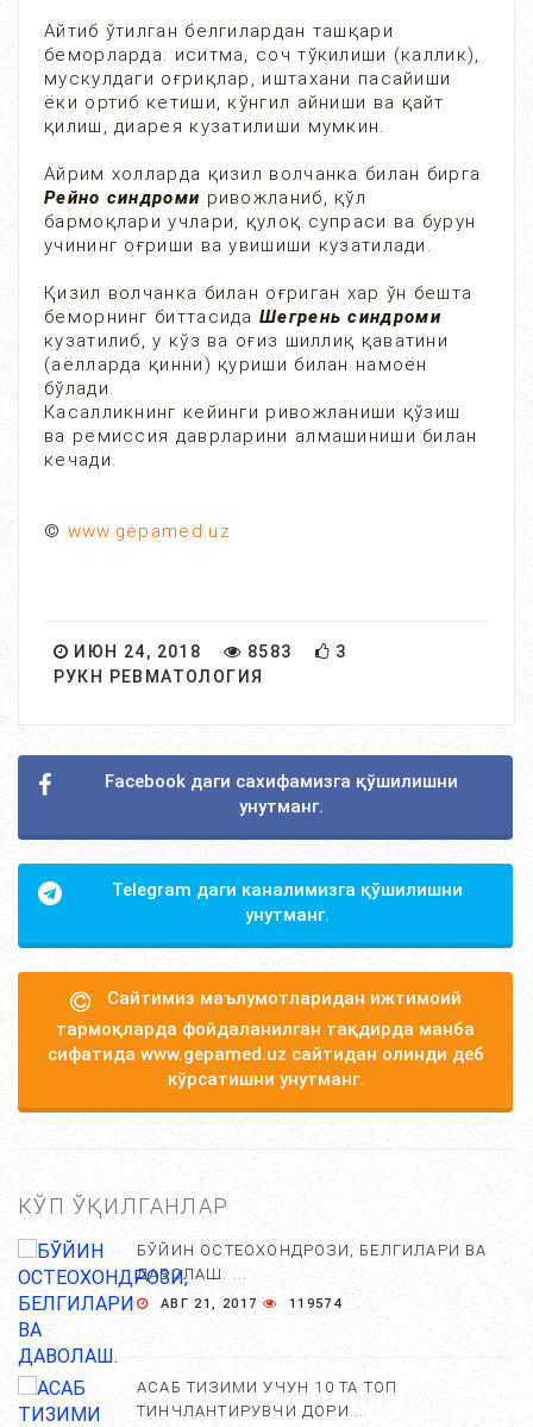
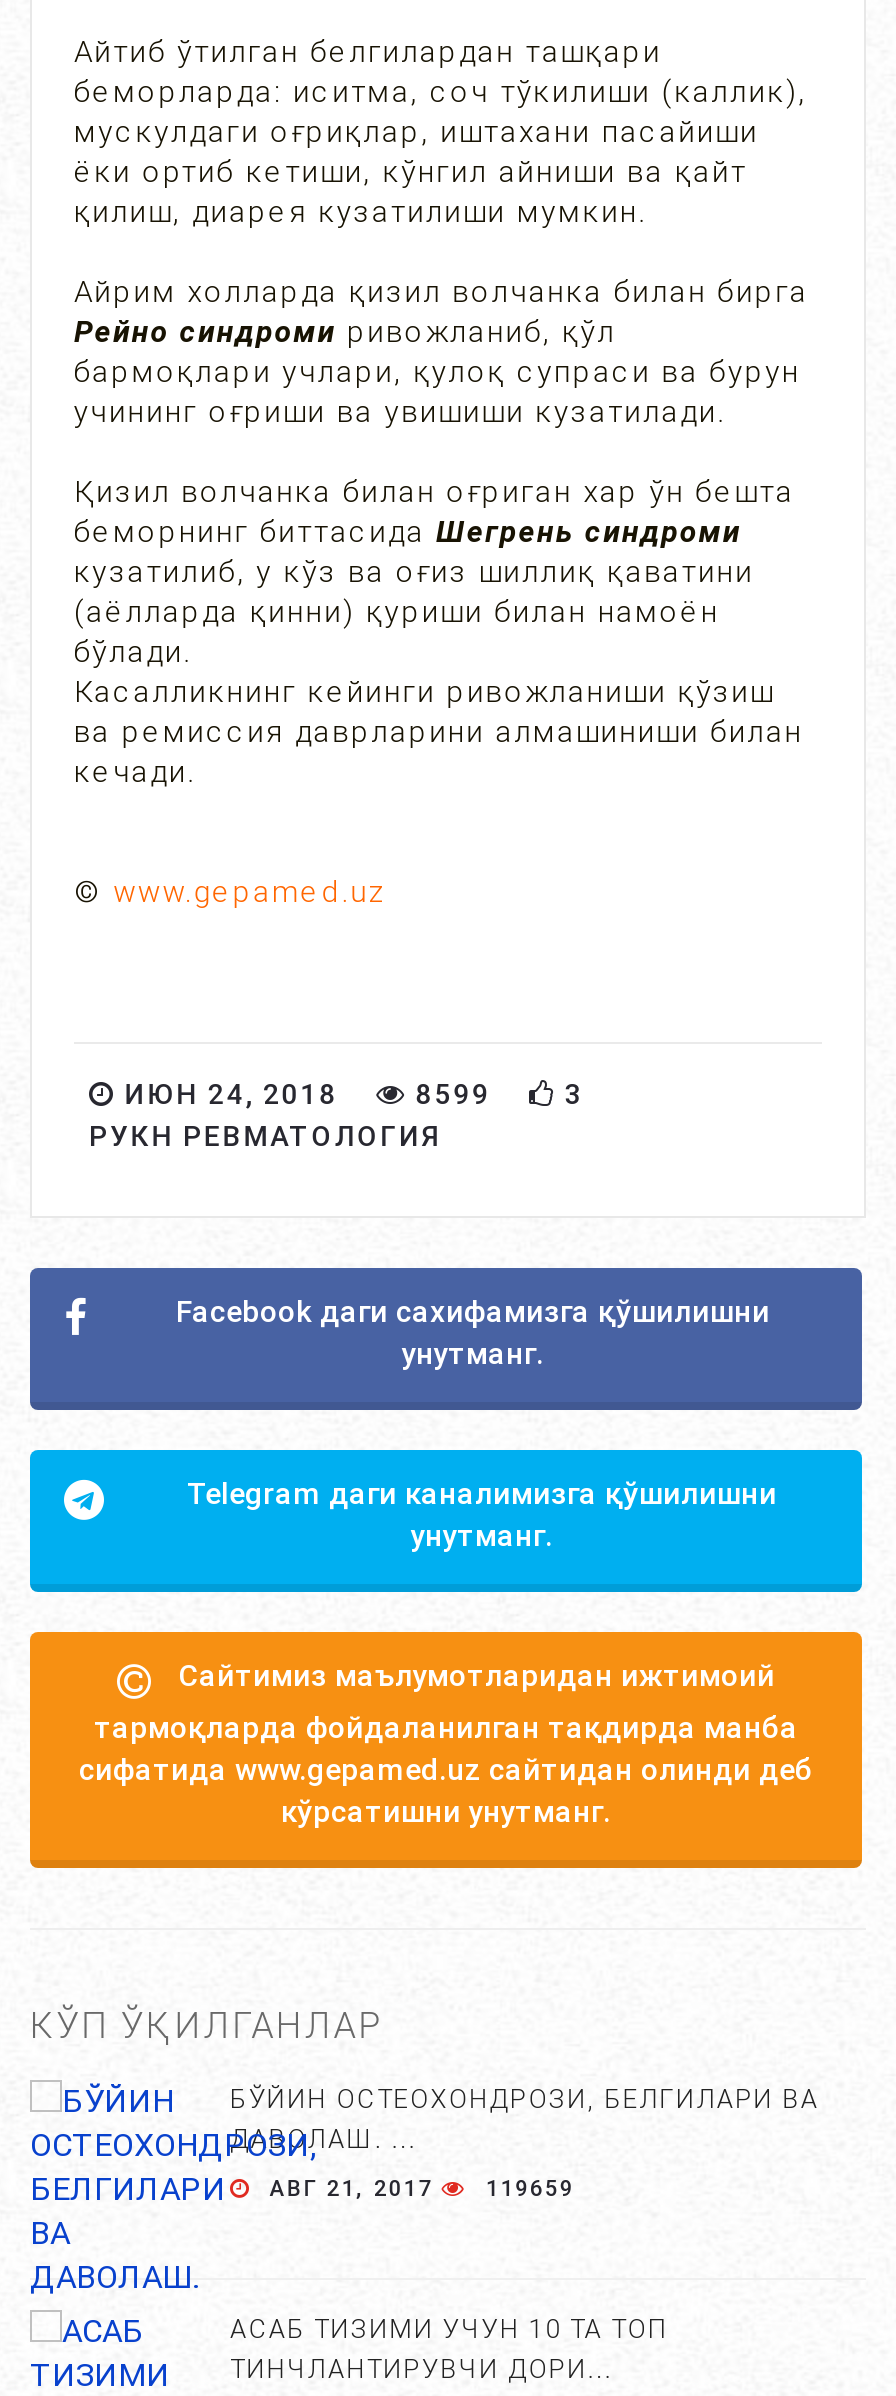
- 8583
+ 8599

- АВГ 21, 2017 119574
+ АВГ 21, 2017 119659
